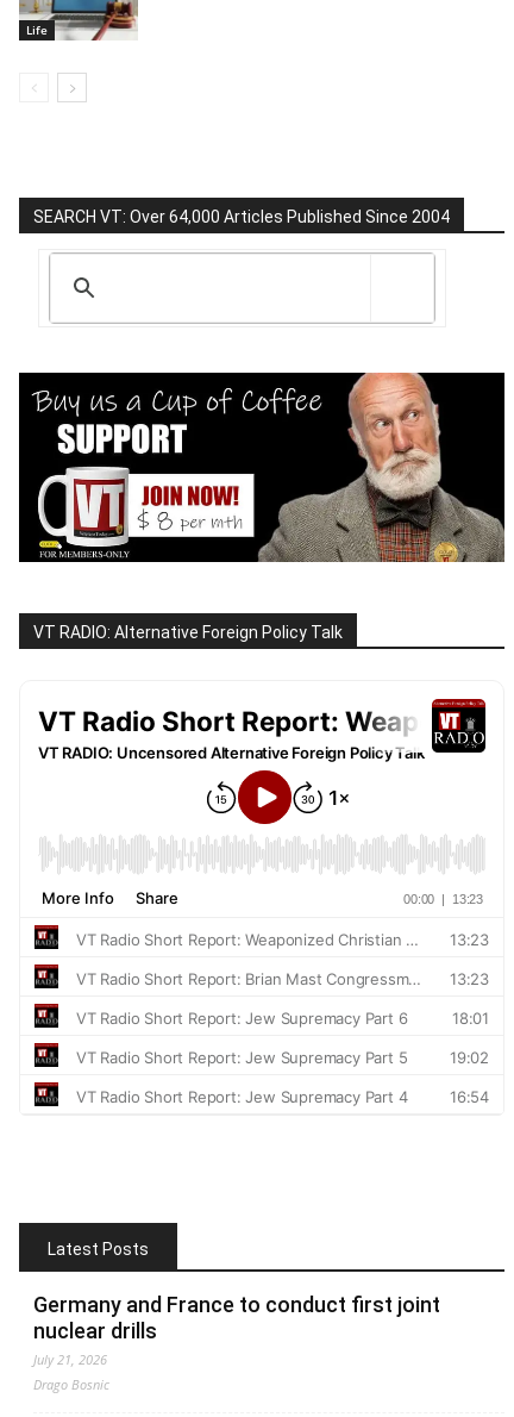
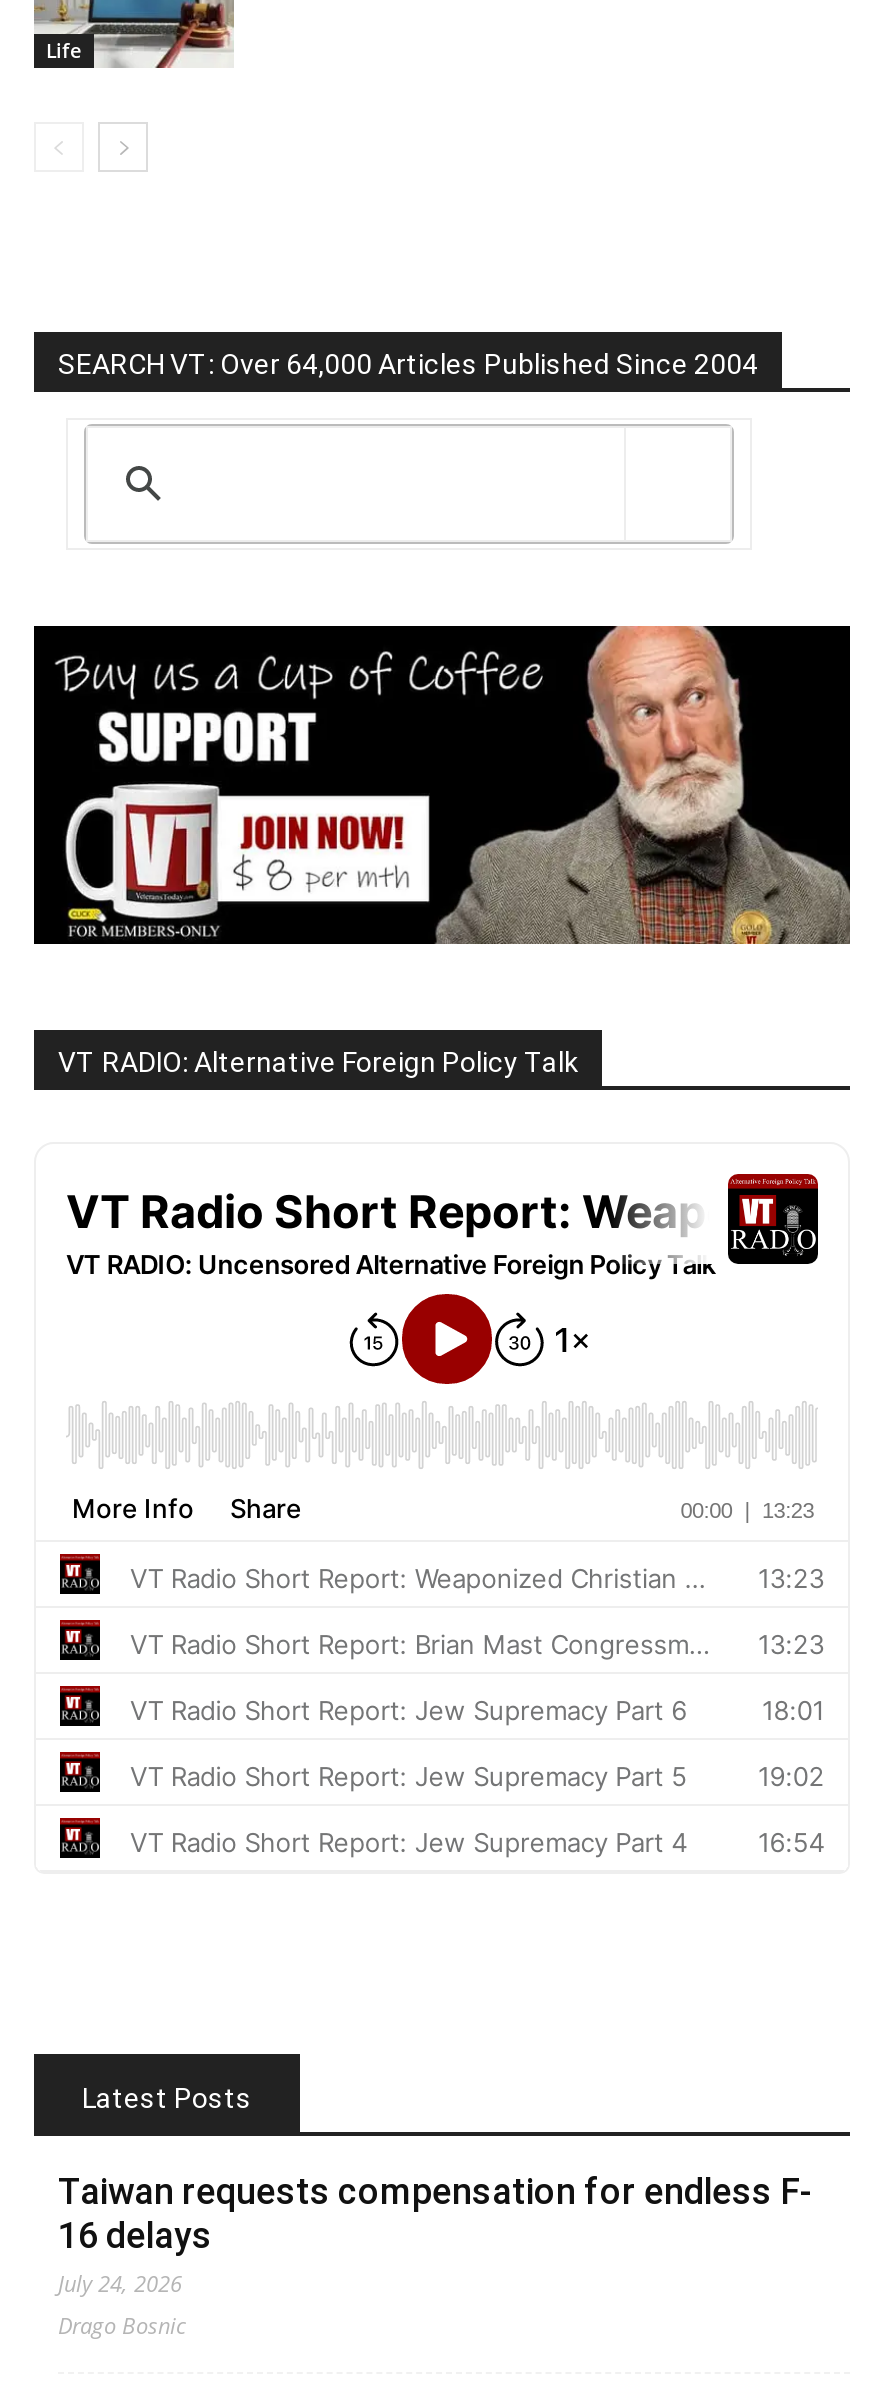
- Germany and France to conduct first joint
- nuclear drills
- July 21, 2026
+ Taiwan requests compensation for endless F-
+ 16 delays
+ July 24, 2026
